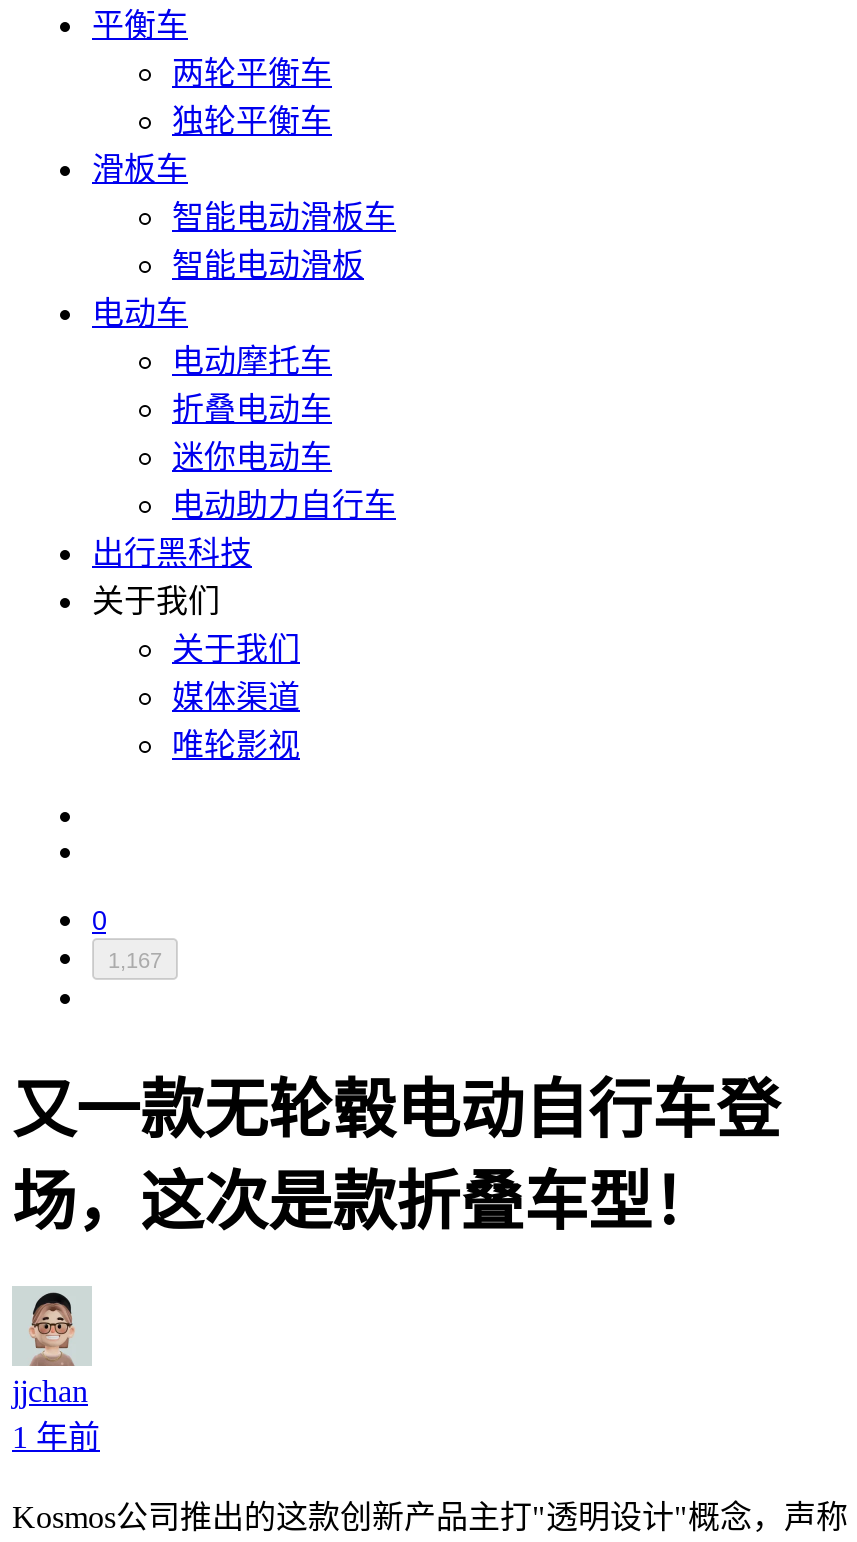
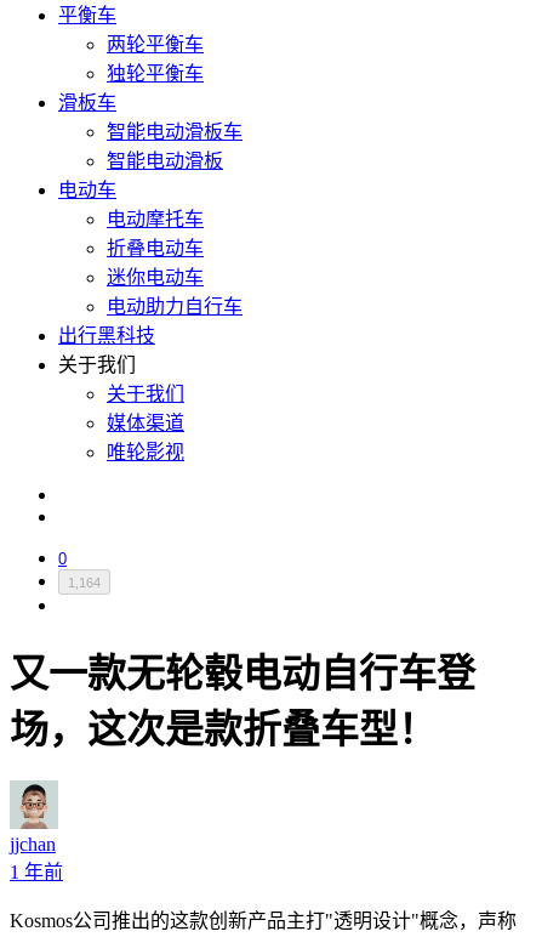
- 1,167
+ 1,164
